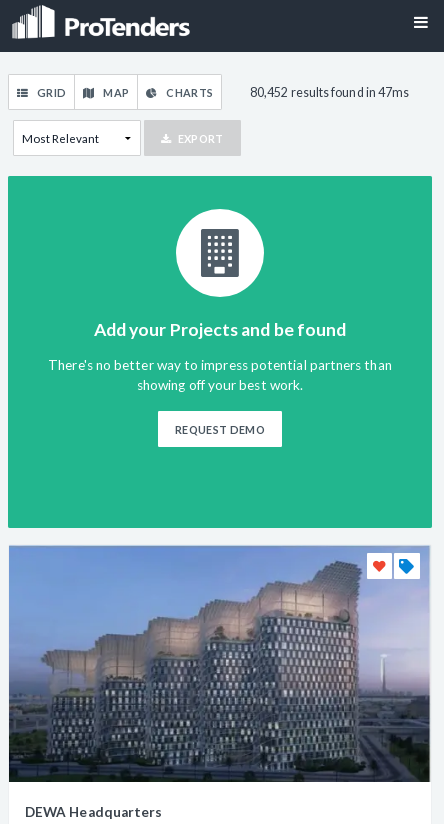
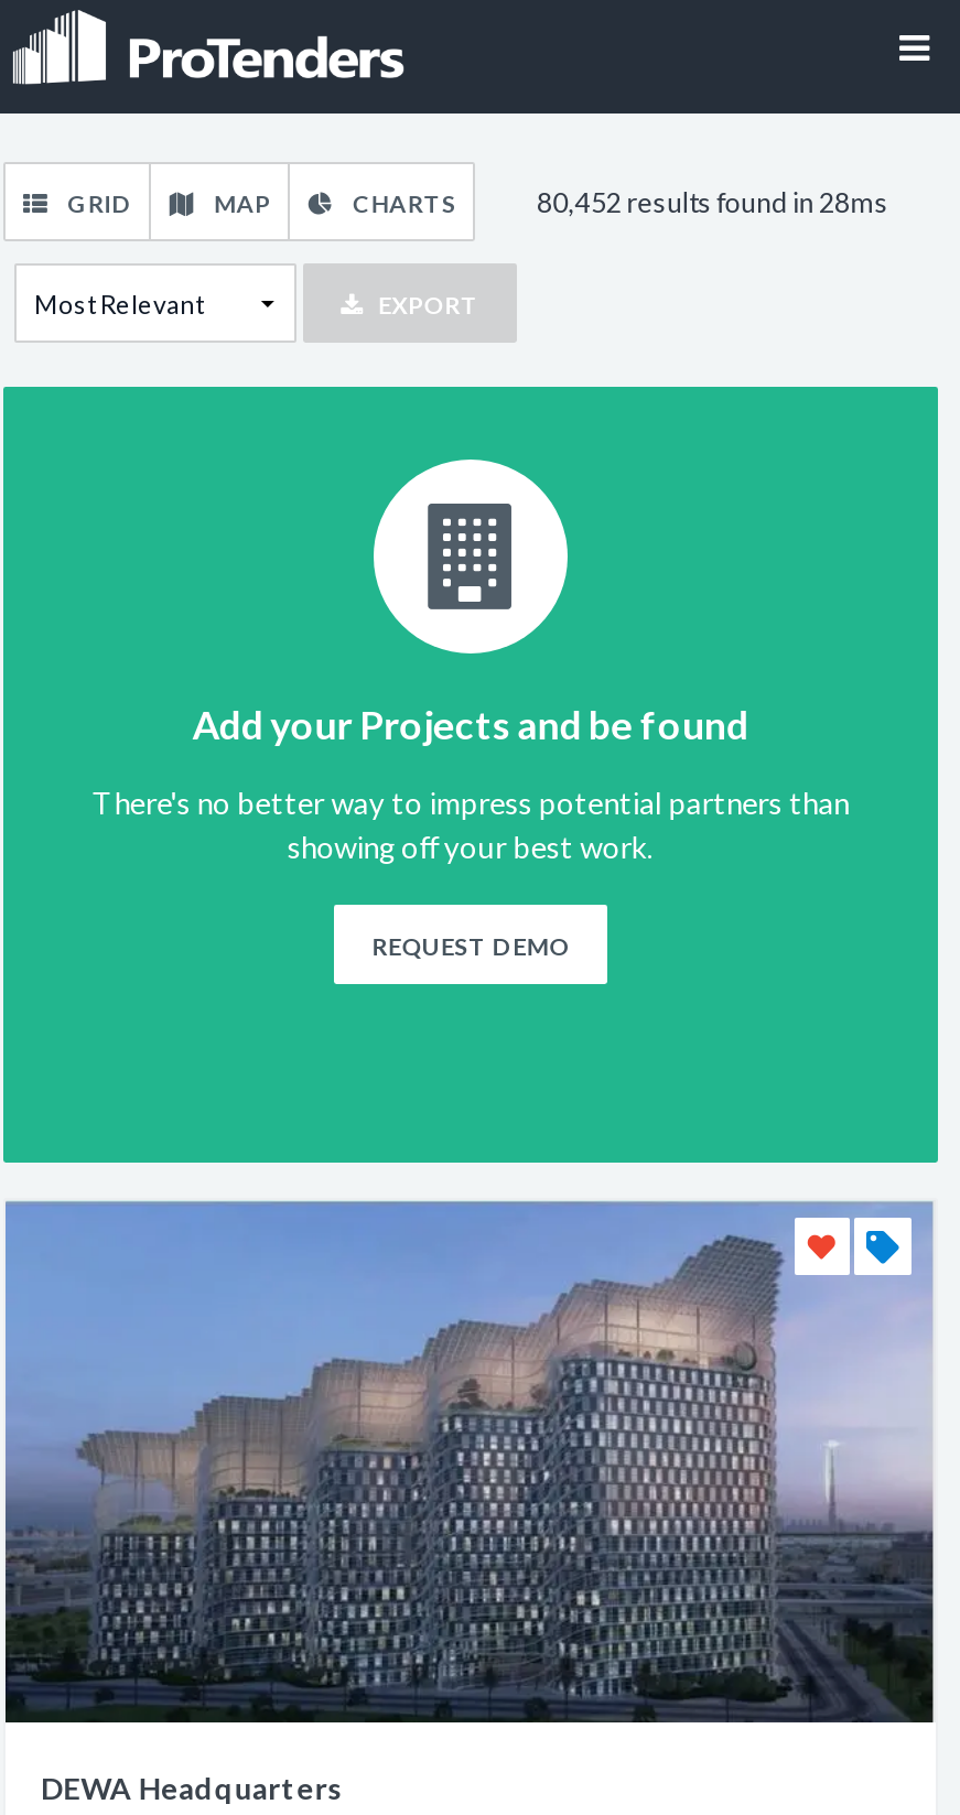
- 80,452 results found in 47ms
+ 80,452 results found in 28ms
